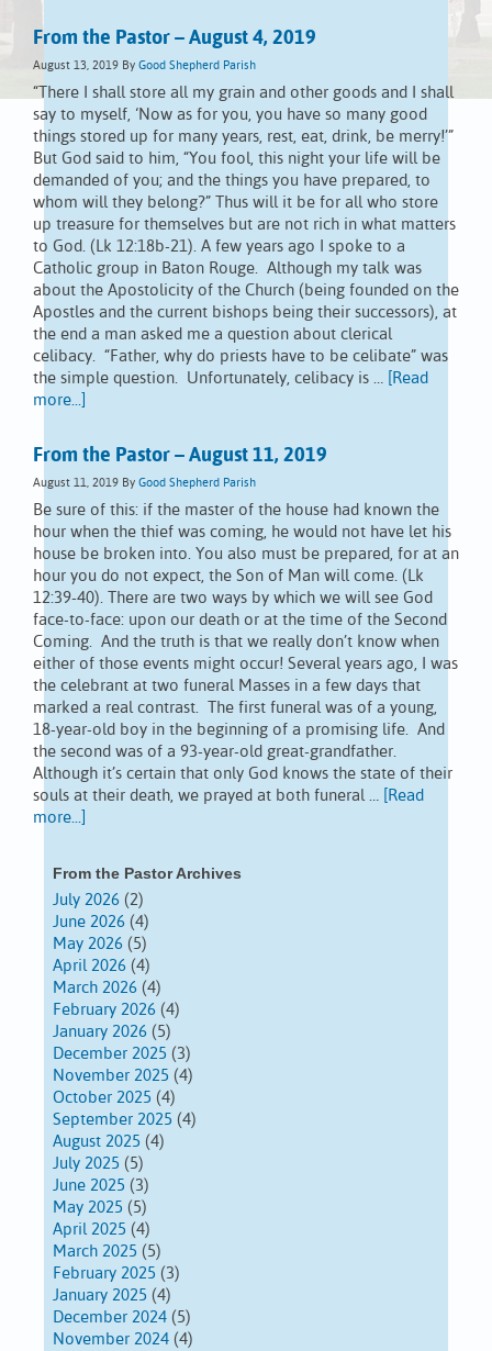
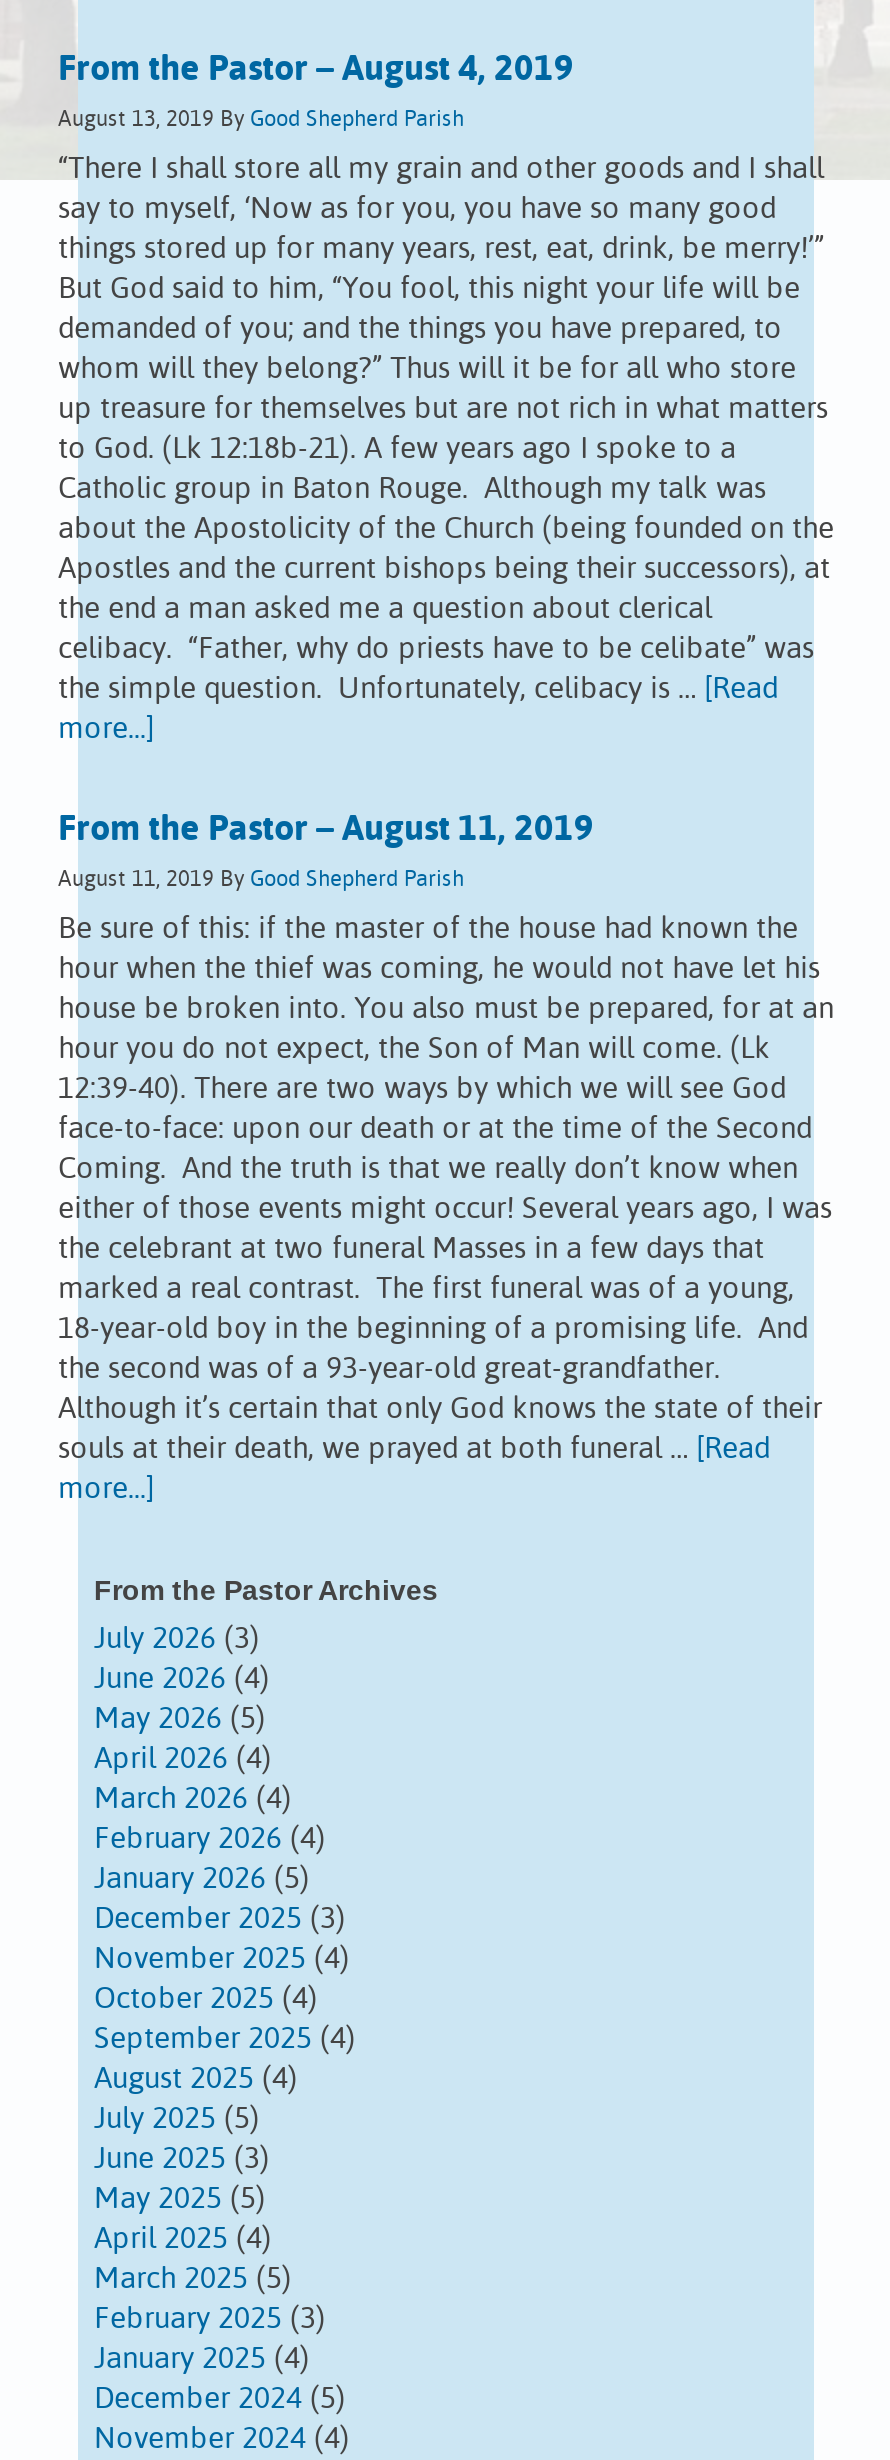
- July 2026 (2)
+ July 2026 (3)
